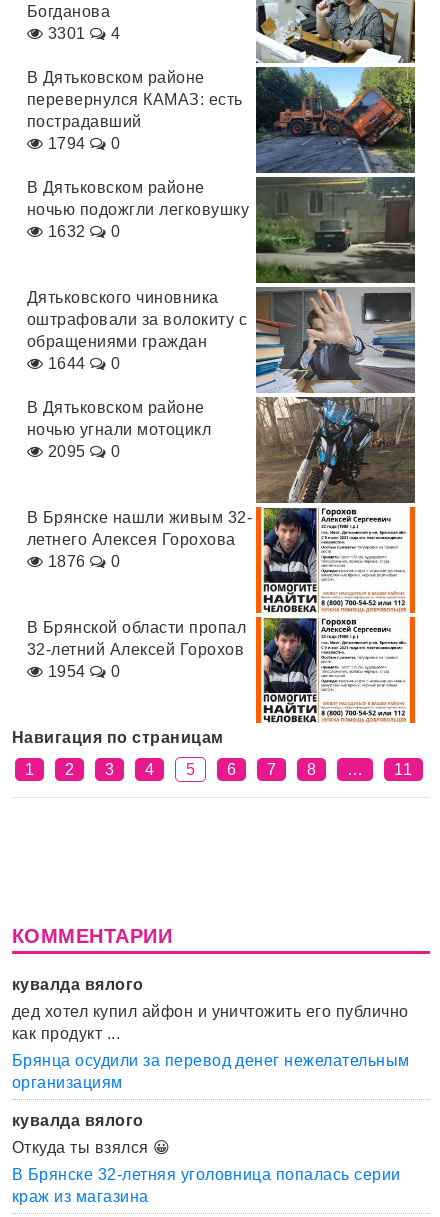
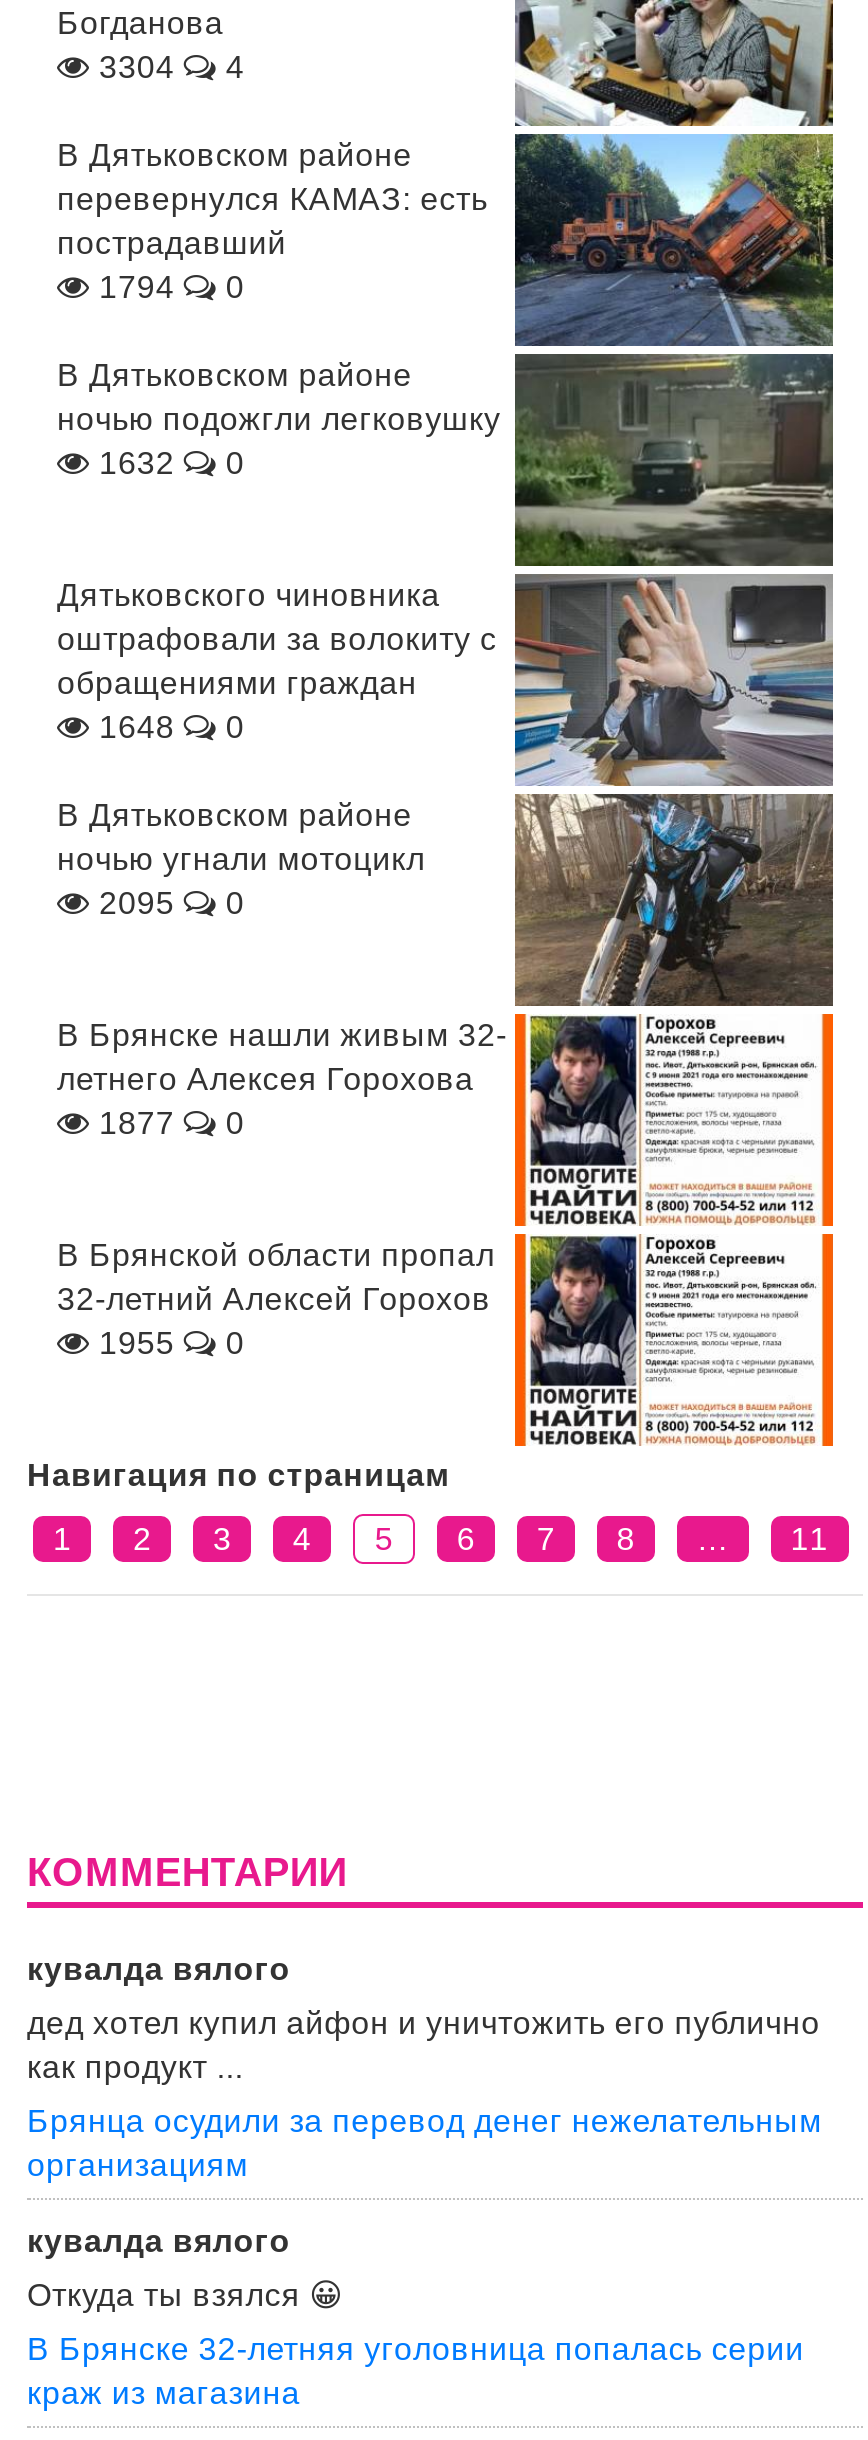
- 3301 4
+ 3304 4

- 1644 0
+ 1648 0

- 1876 0
+ 1877 0

- 1954 0
+ 1955 0
